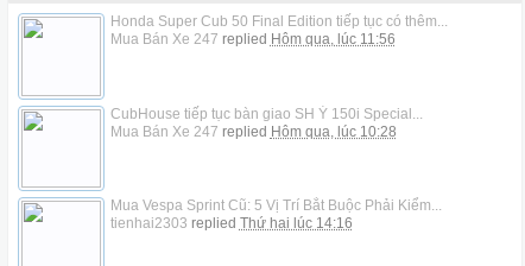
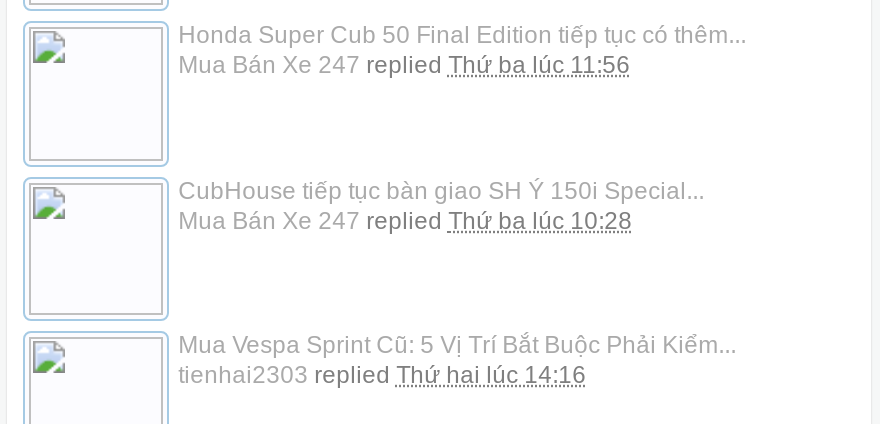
- Mua Bán Xe 247 replied Hôm qua, lúc 11:56
+ Mua Bán Xe 247 replied Thứ ba lúc 11:56

- Mua Bán Xe 247 replied Hôm qua, lúc 10:28
+ Mua Bán Xe 247 replied Thứ ba lúc 10:28
